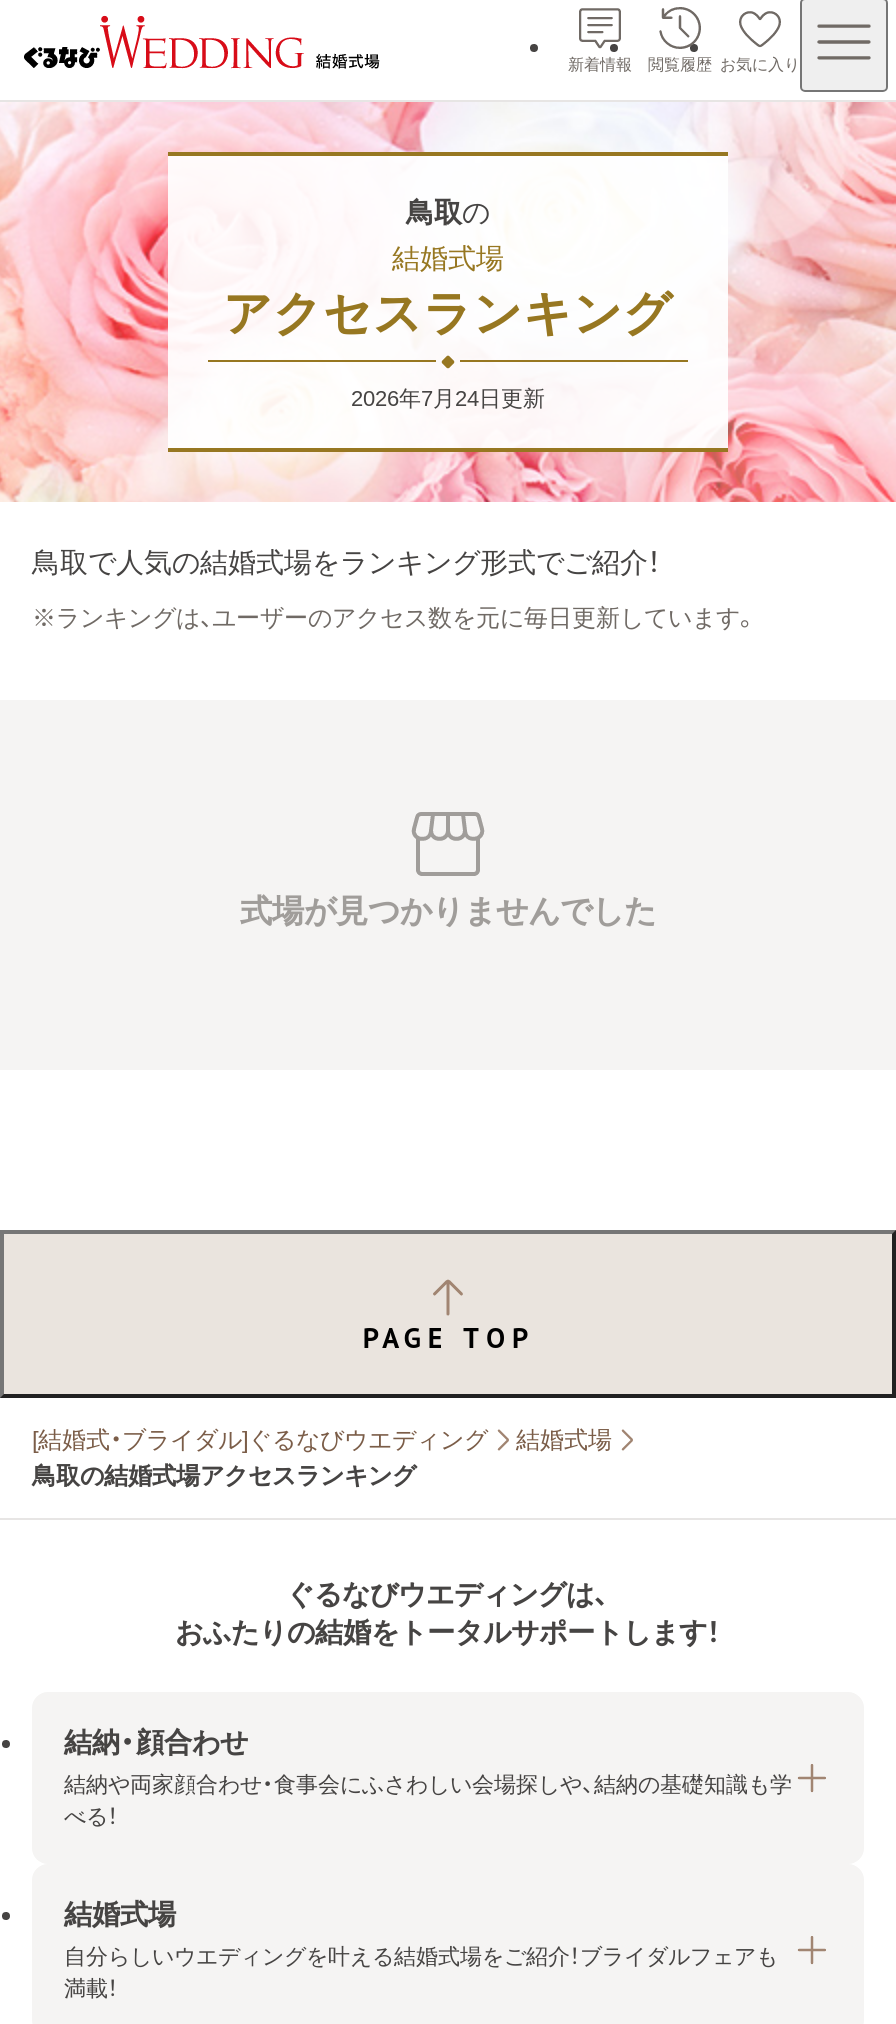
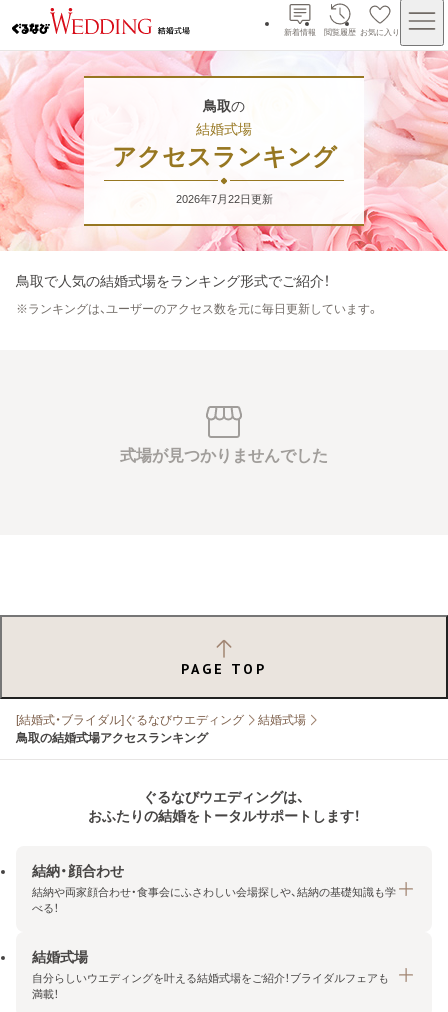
- 2026年7月24日更新
+ 2026年7月22日更新
